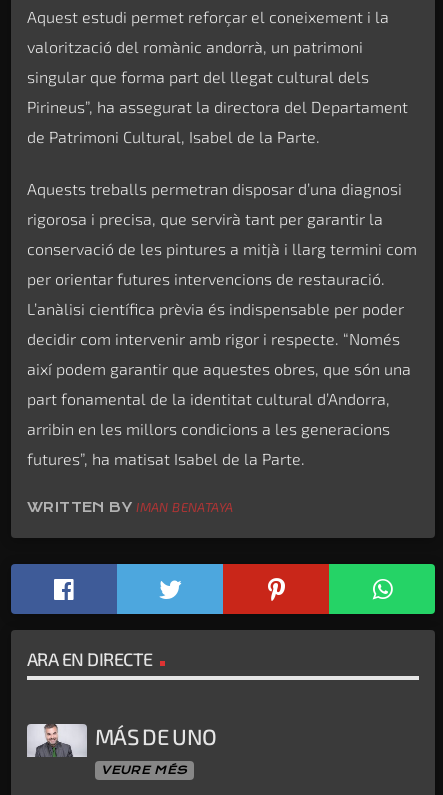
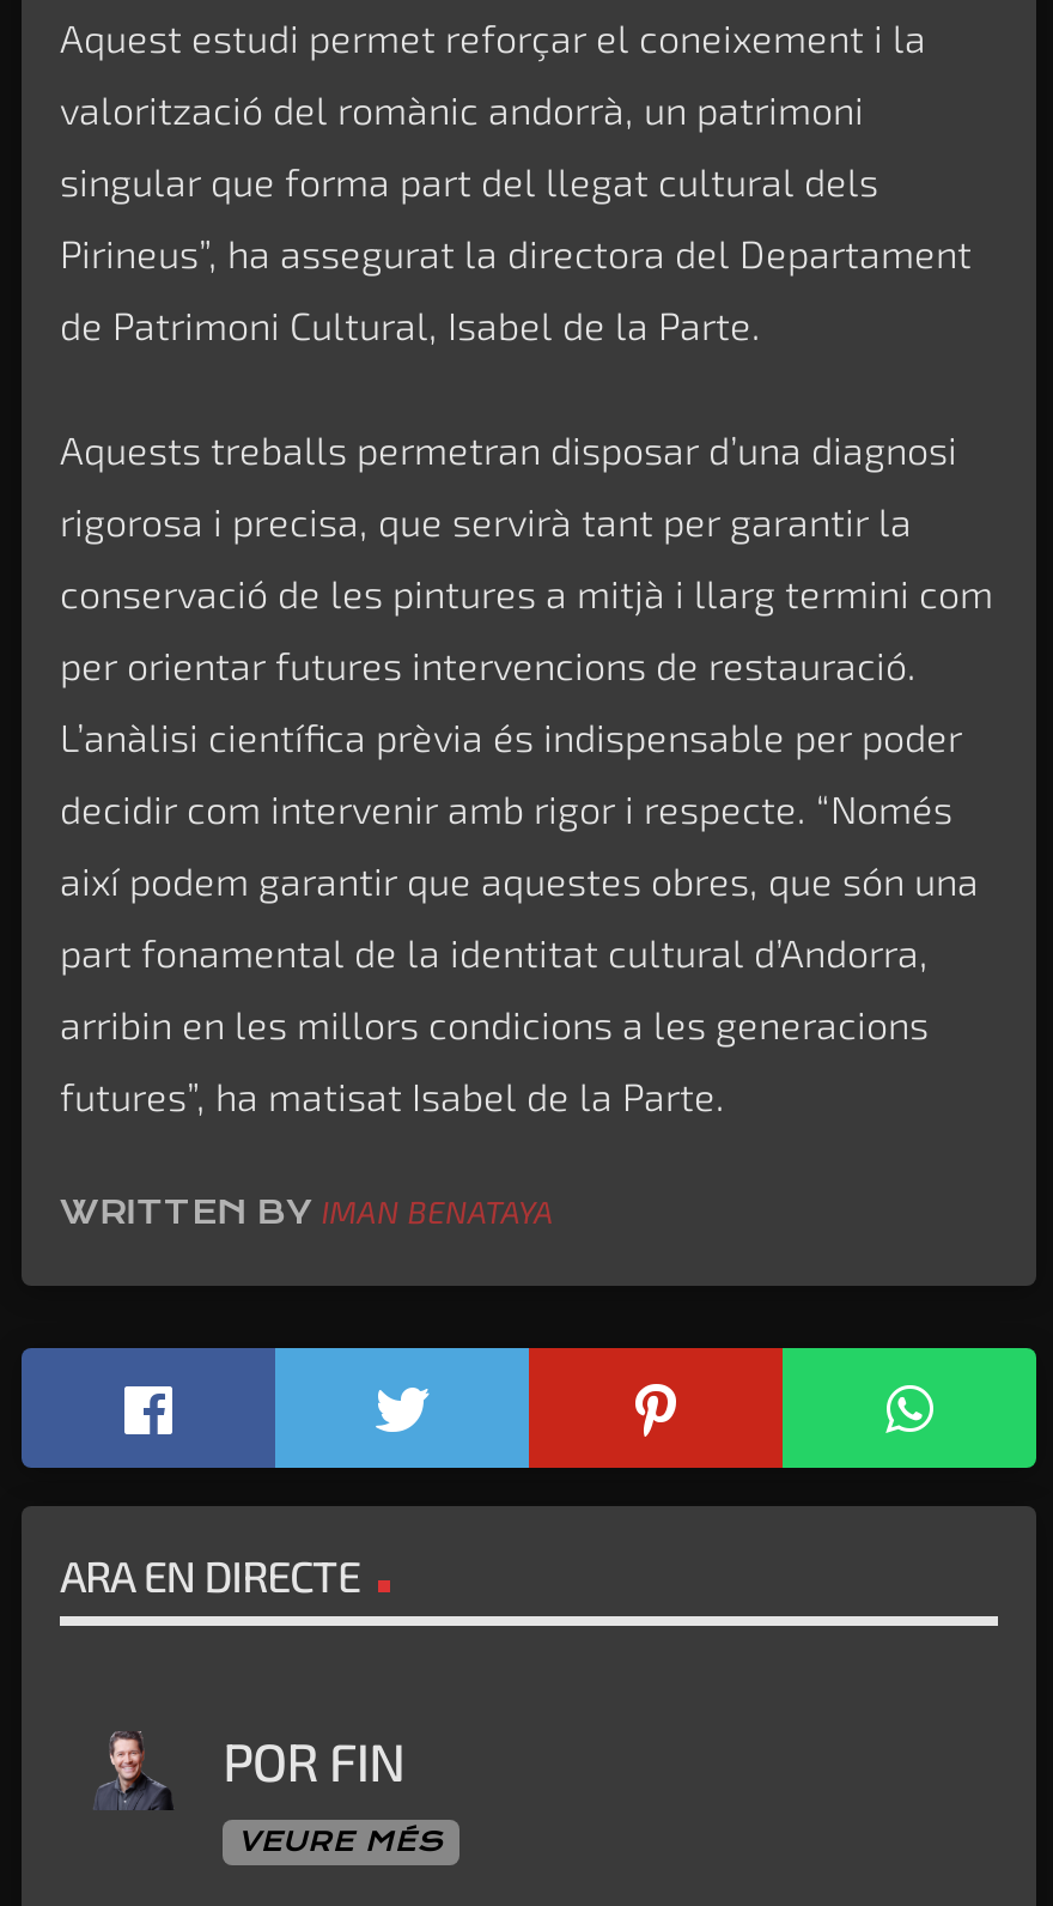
- [image]
- MÁS DE UNO
+ [image]
+ POR FIN
